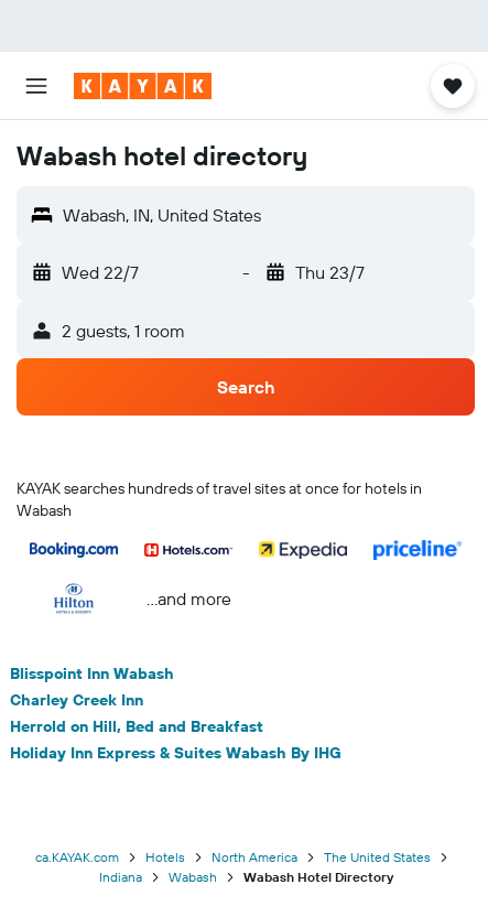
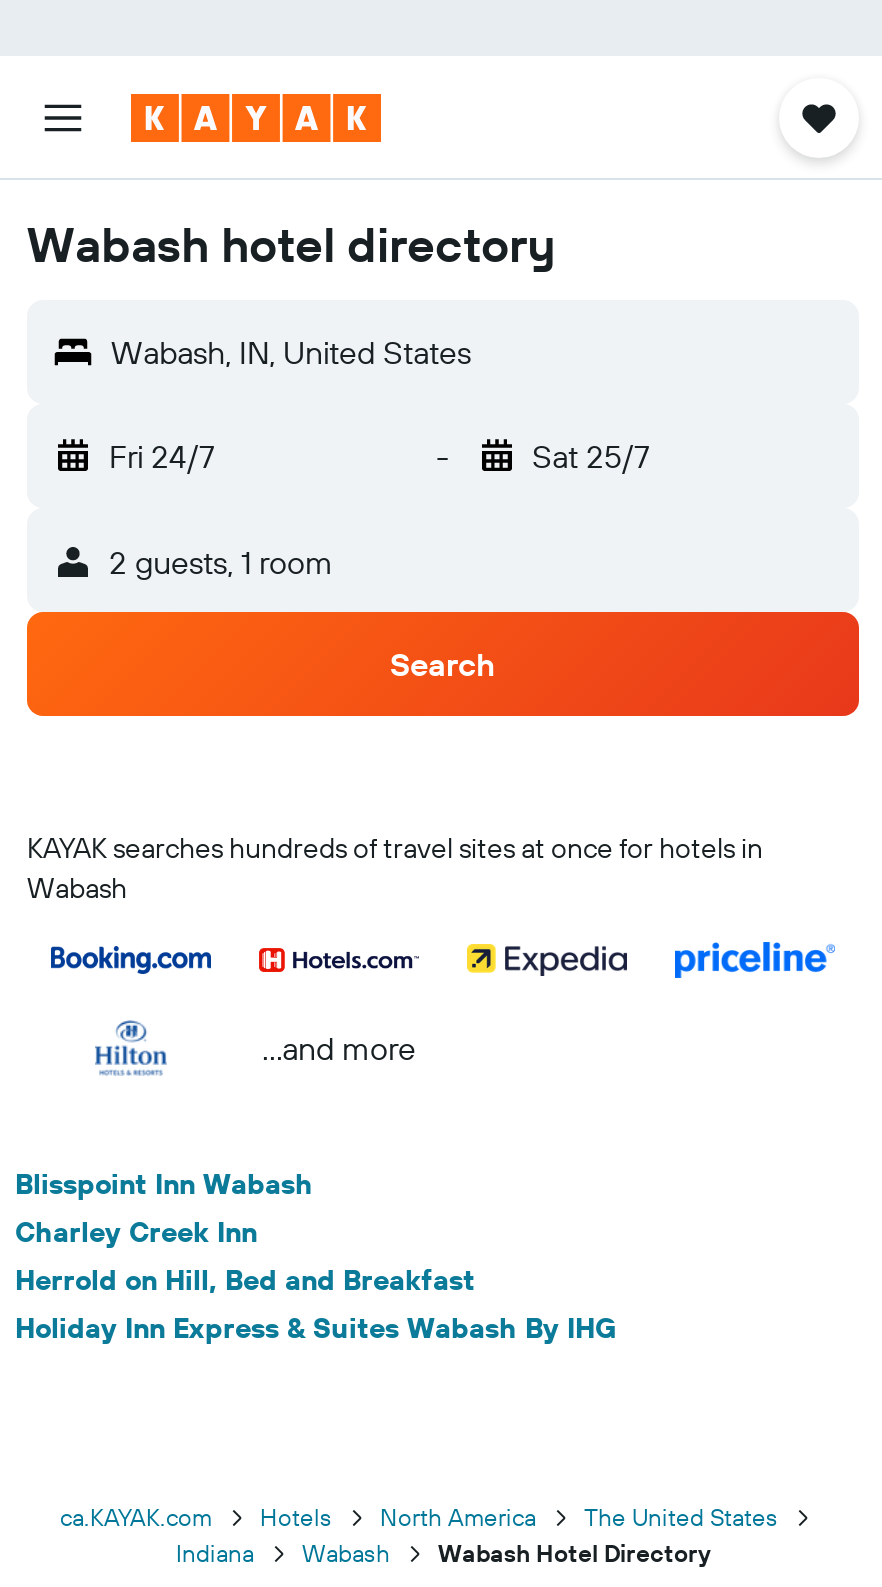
- Wed 22/7
+ Fri 24/7

- Thu 23/7
+ Sat 25/7
